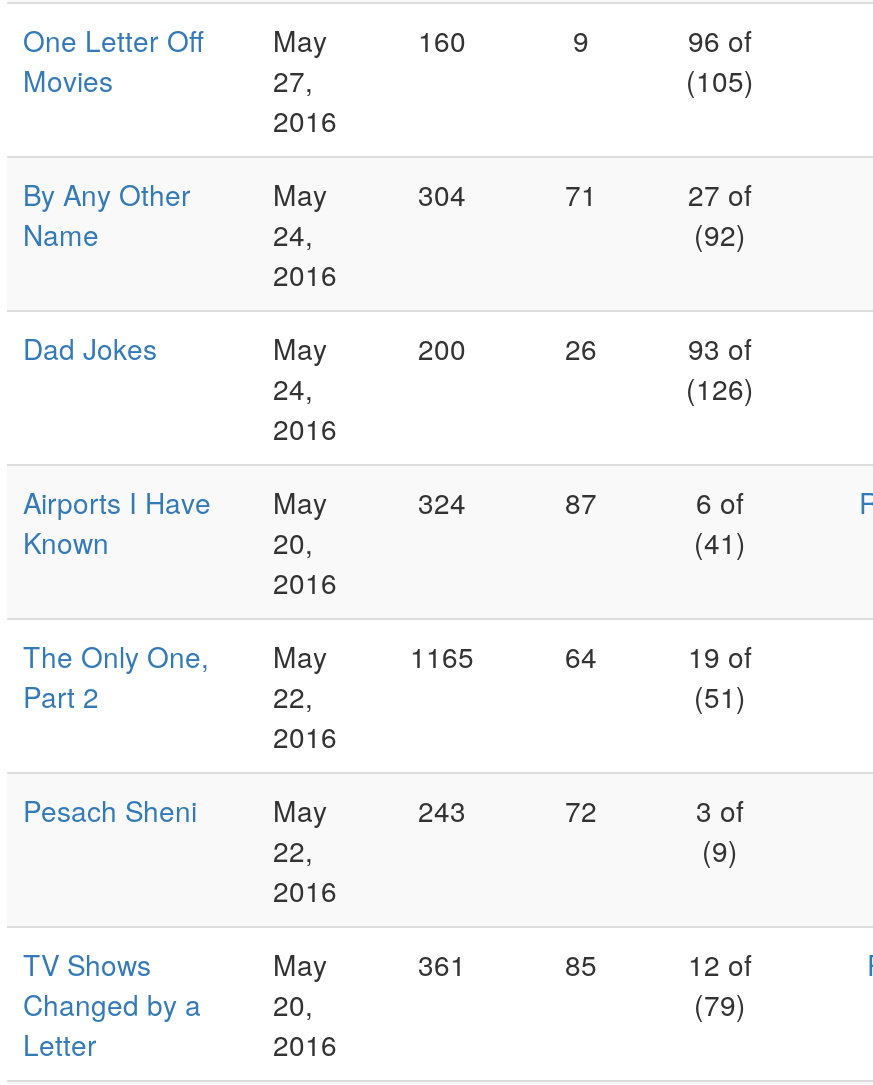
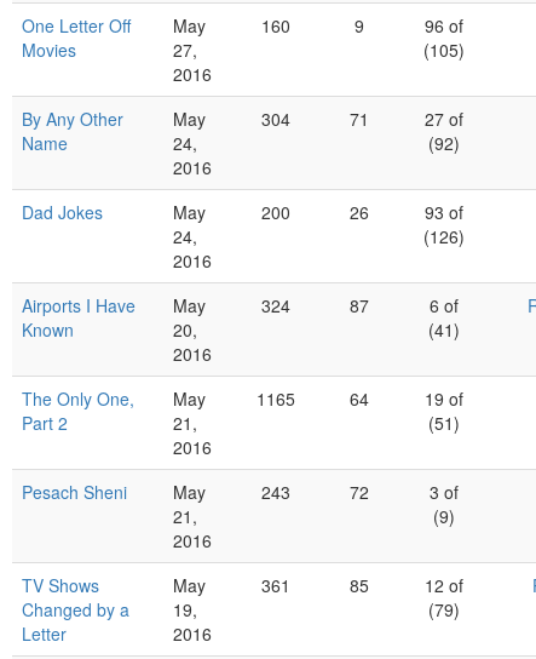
- 22,
+ 21,

- 22,
+ 21,

- Changed by a 20,
+ Changed by a 19,
